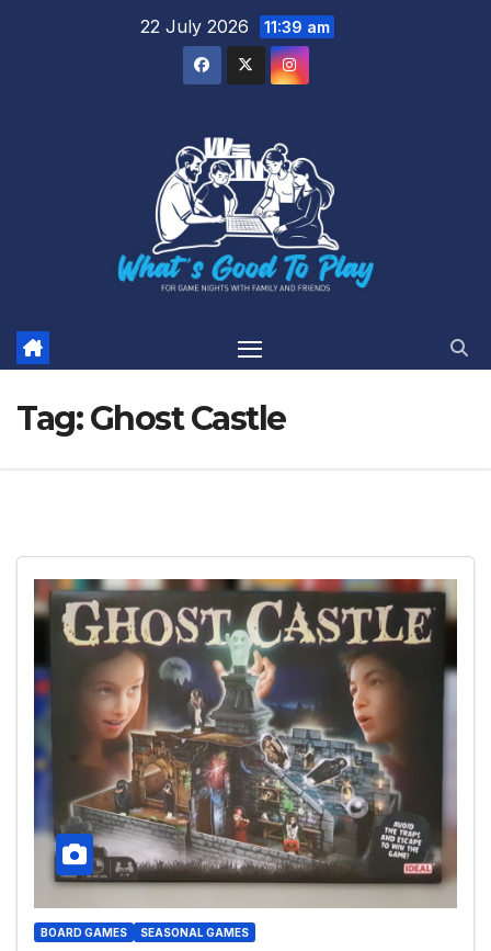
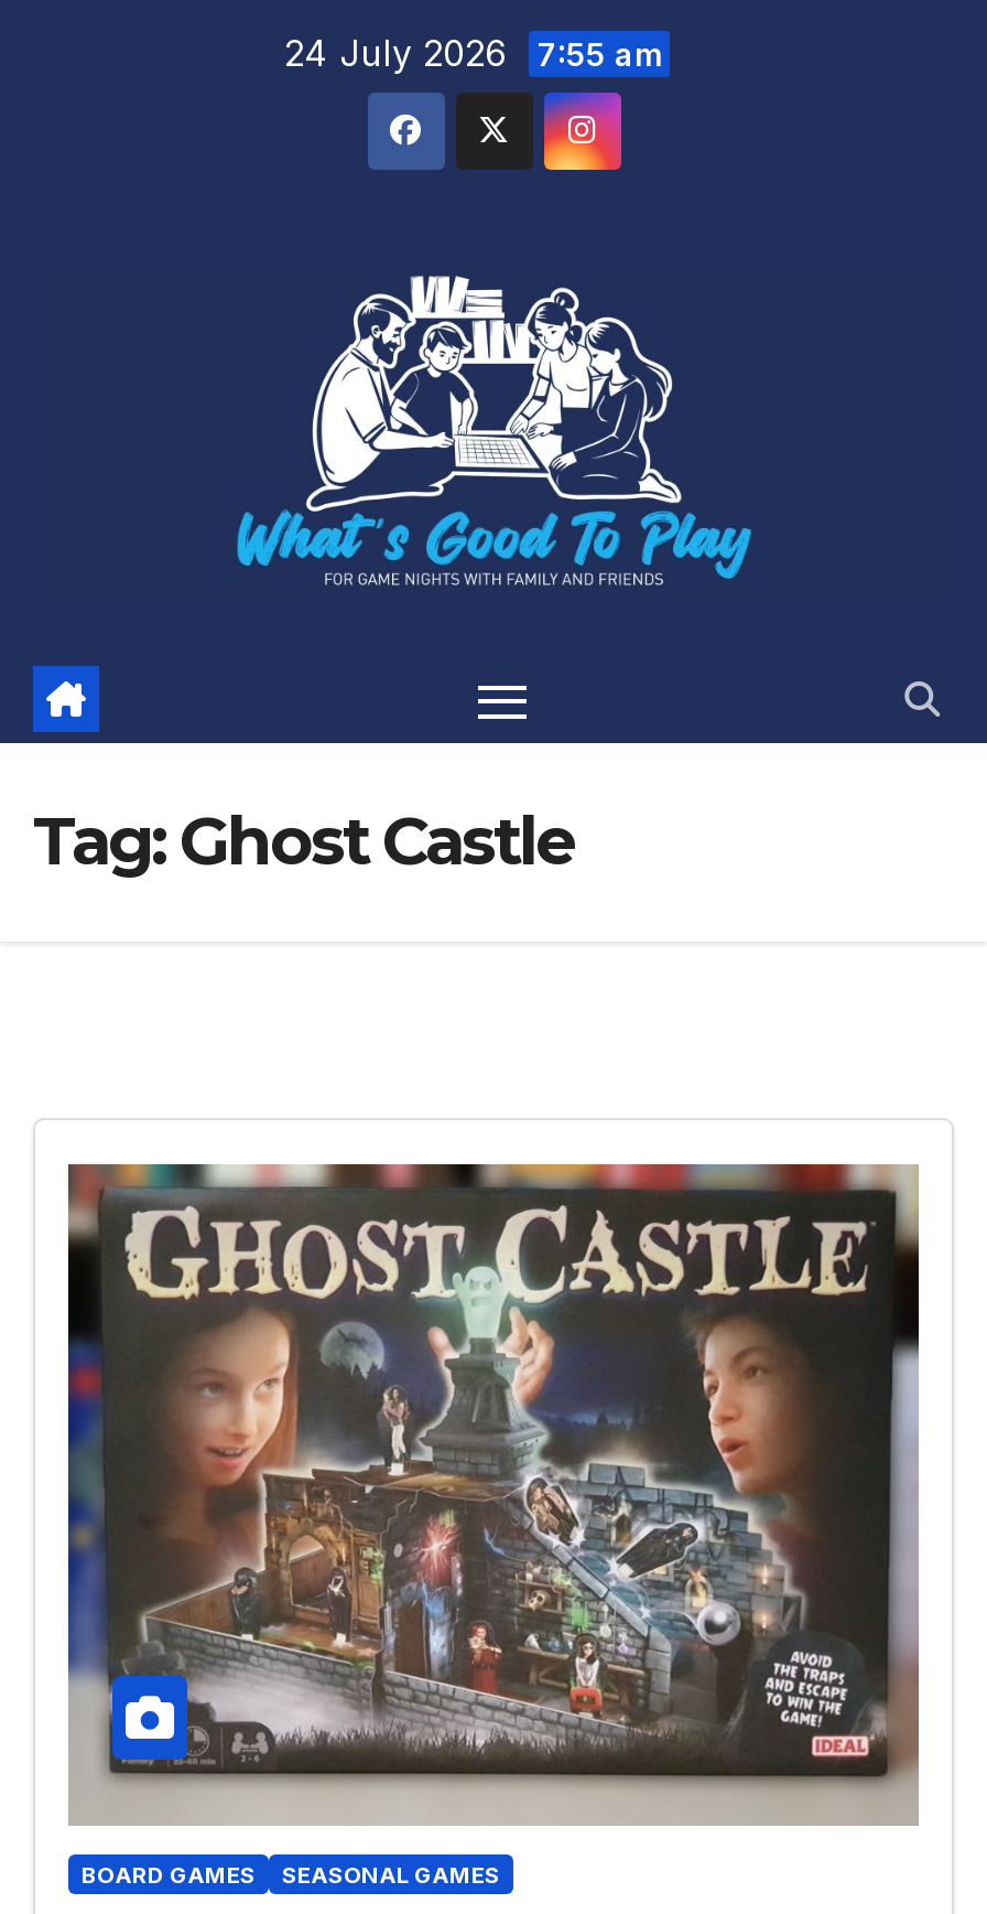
- 22 July 2026 11:39 am
+ 24 July 2026 7:55 am
